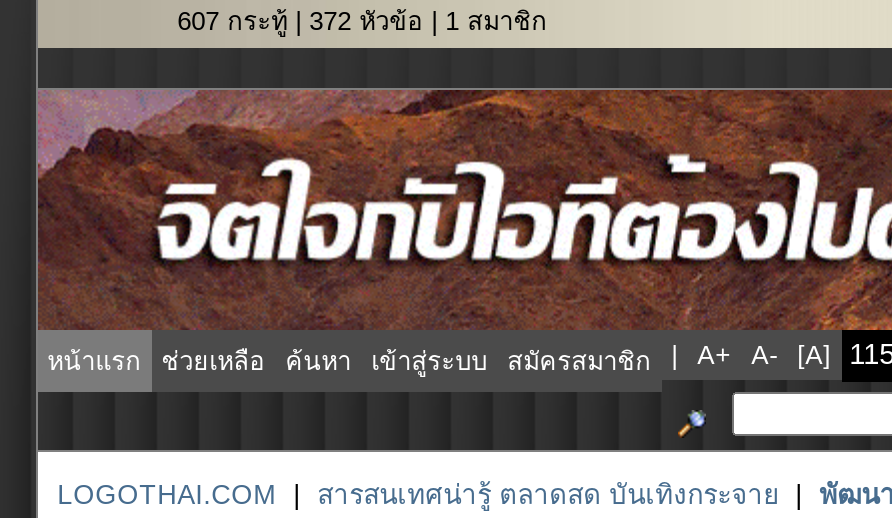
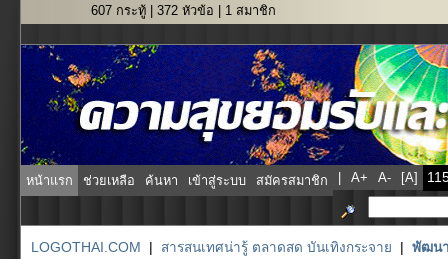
- [image]
+ [image]
